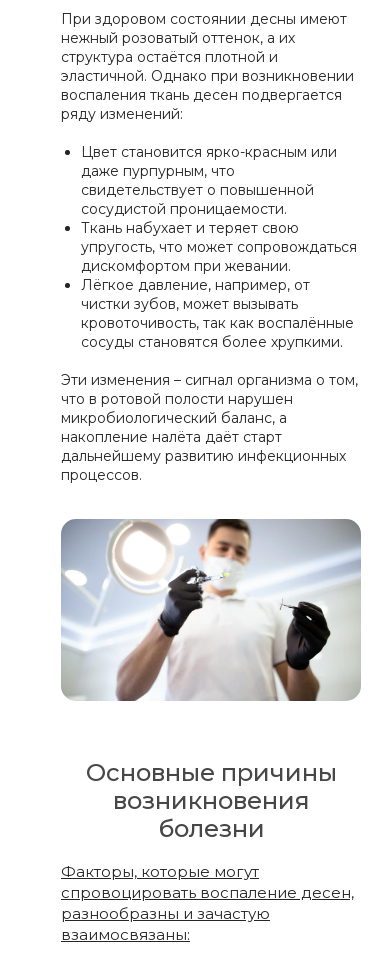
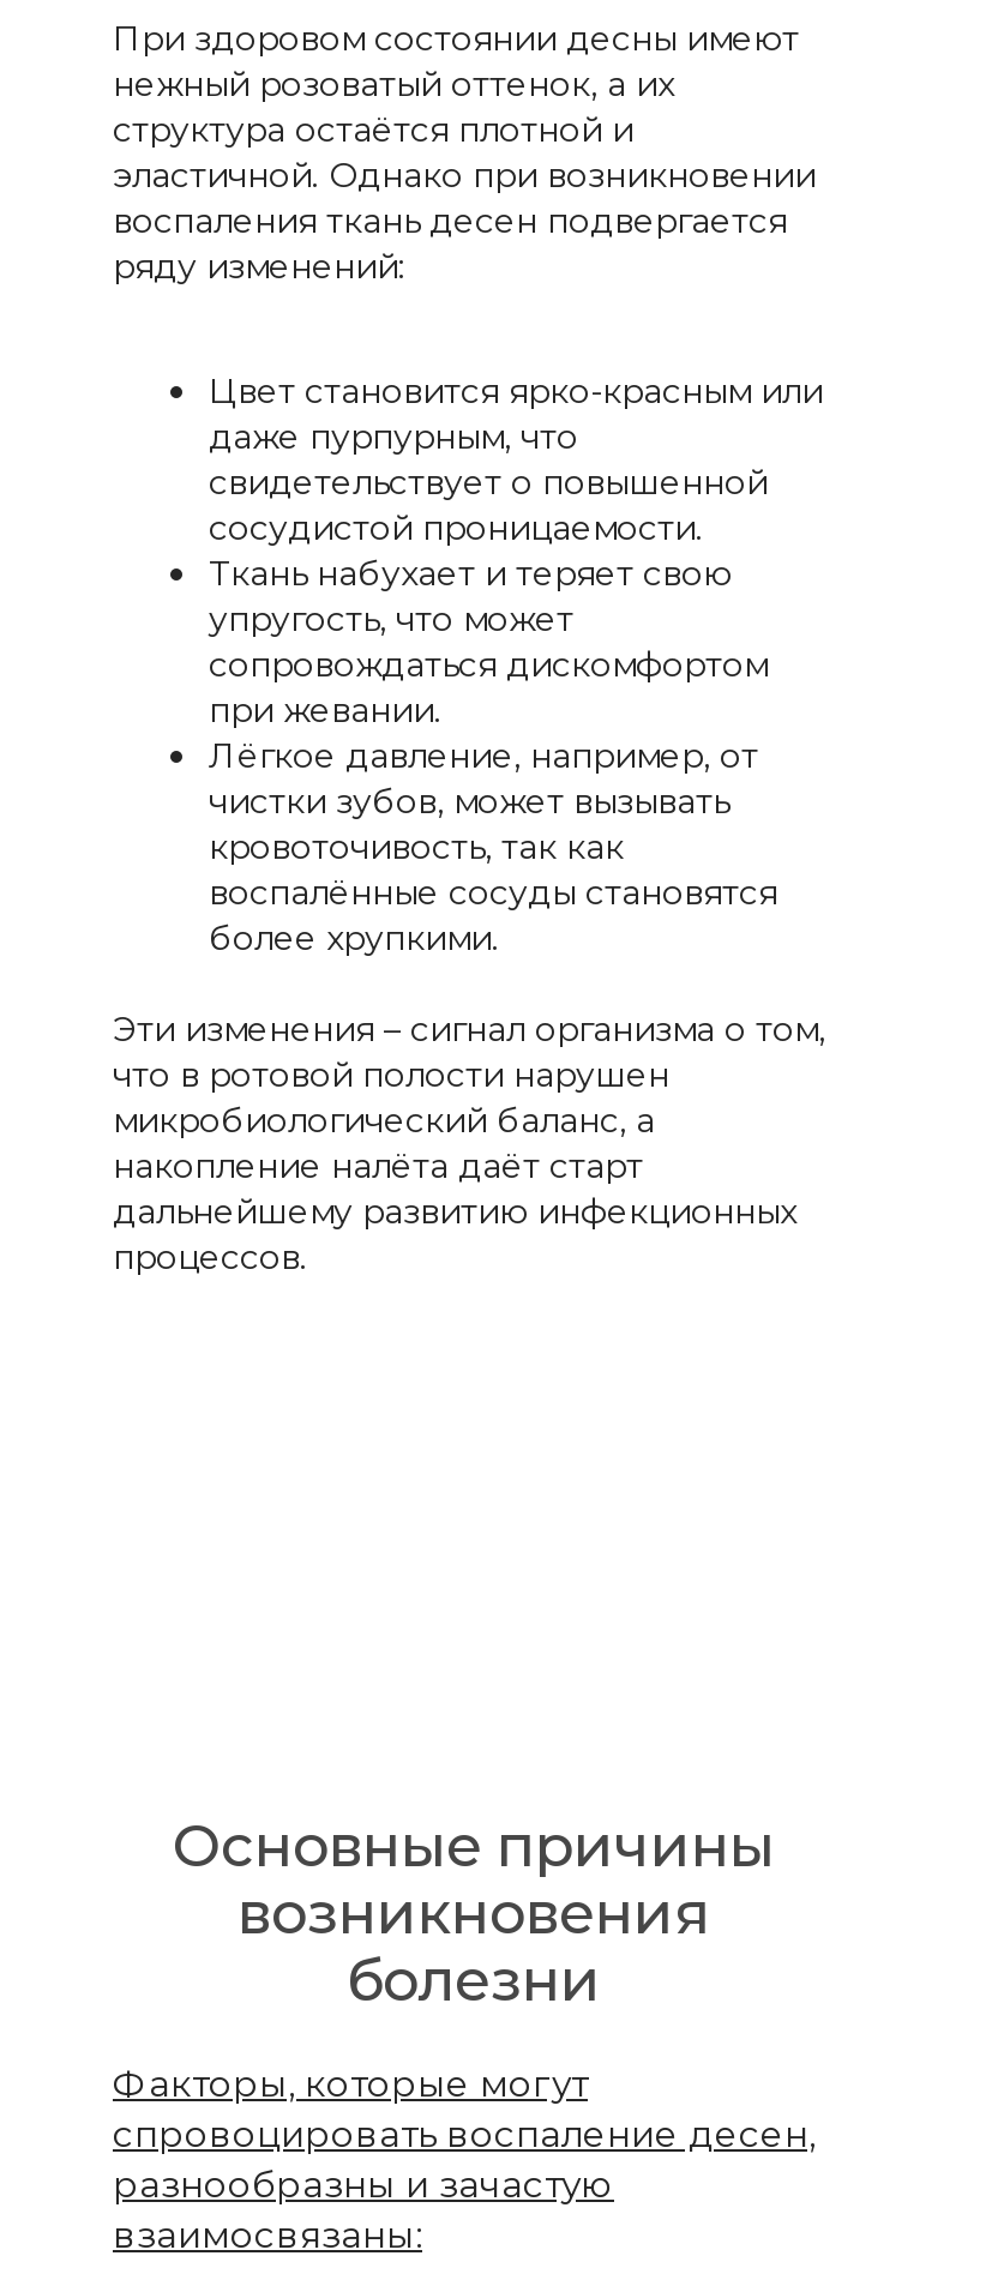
moved down: Лёгкое давление, например, от | чистки зубов, может вызывать

moved down: Эти изменения – сигнал организма о том, | что в ротовой полости нарушен | микробиологический баланс, а | накопление налёта даёт старт | дальнейшему развитию инфекционных | процессов.

- [image]
